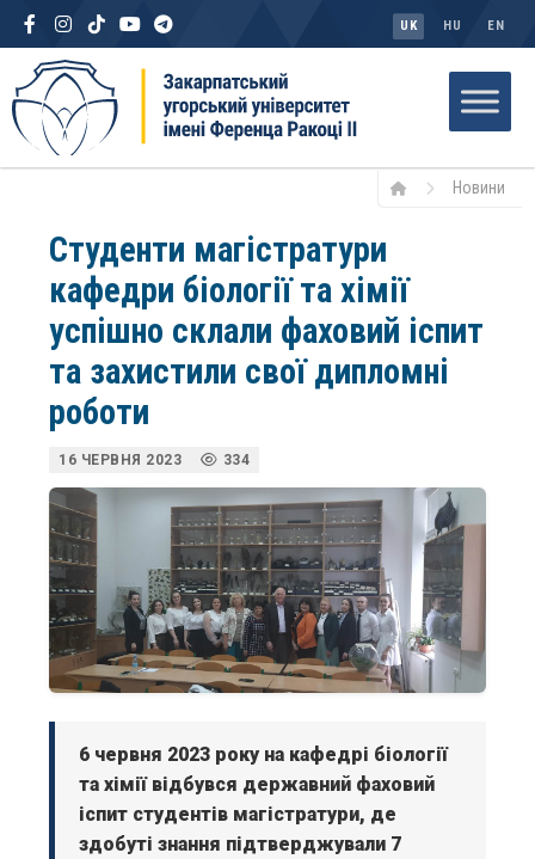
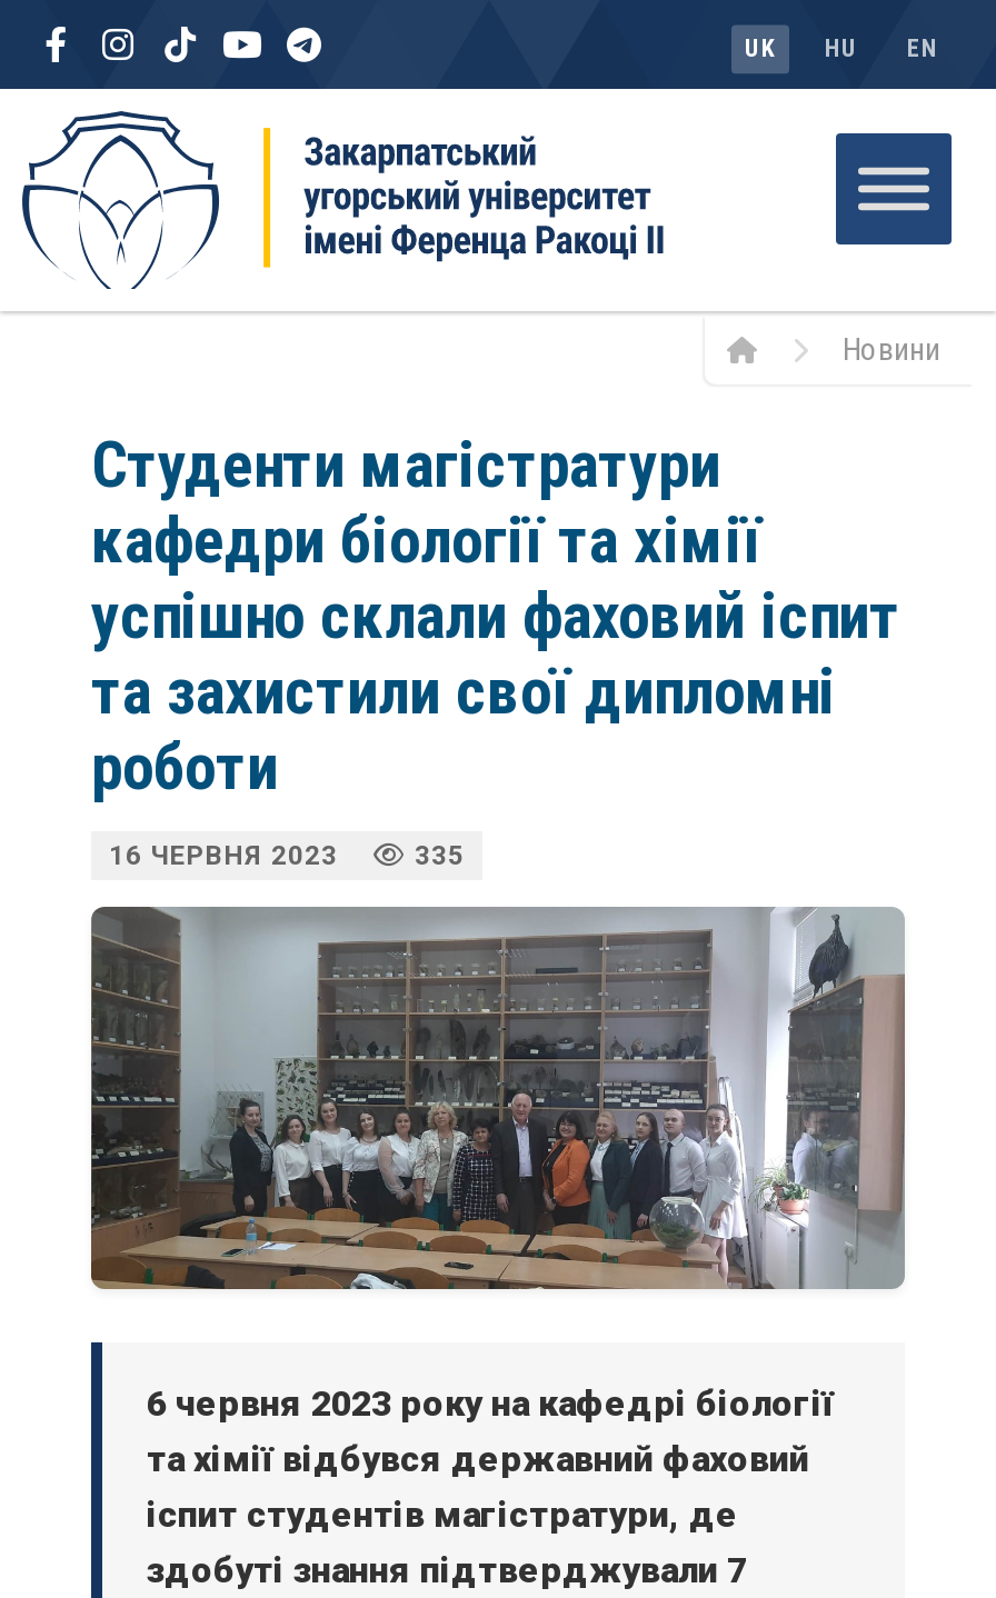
- 334
+ 335
